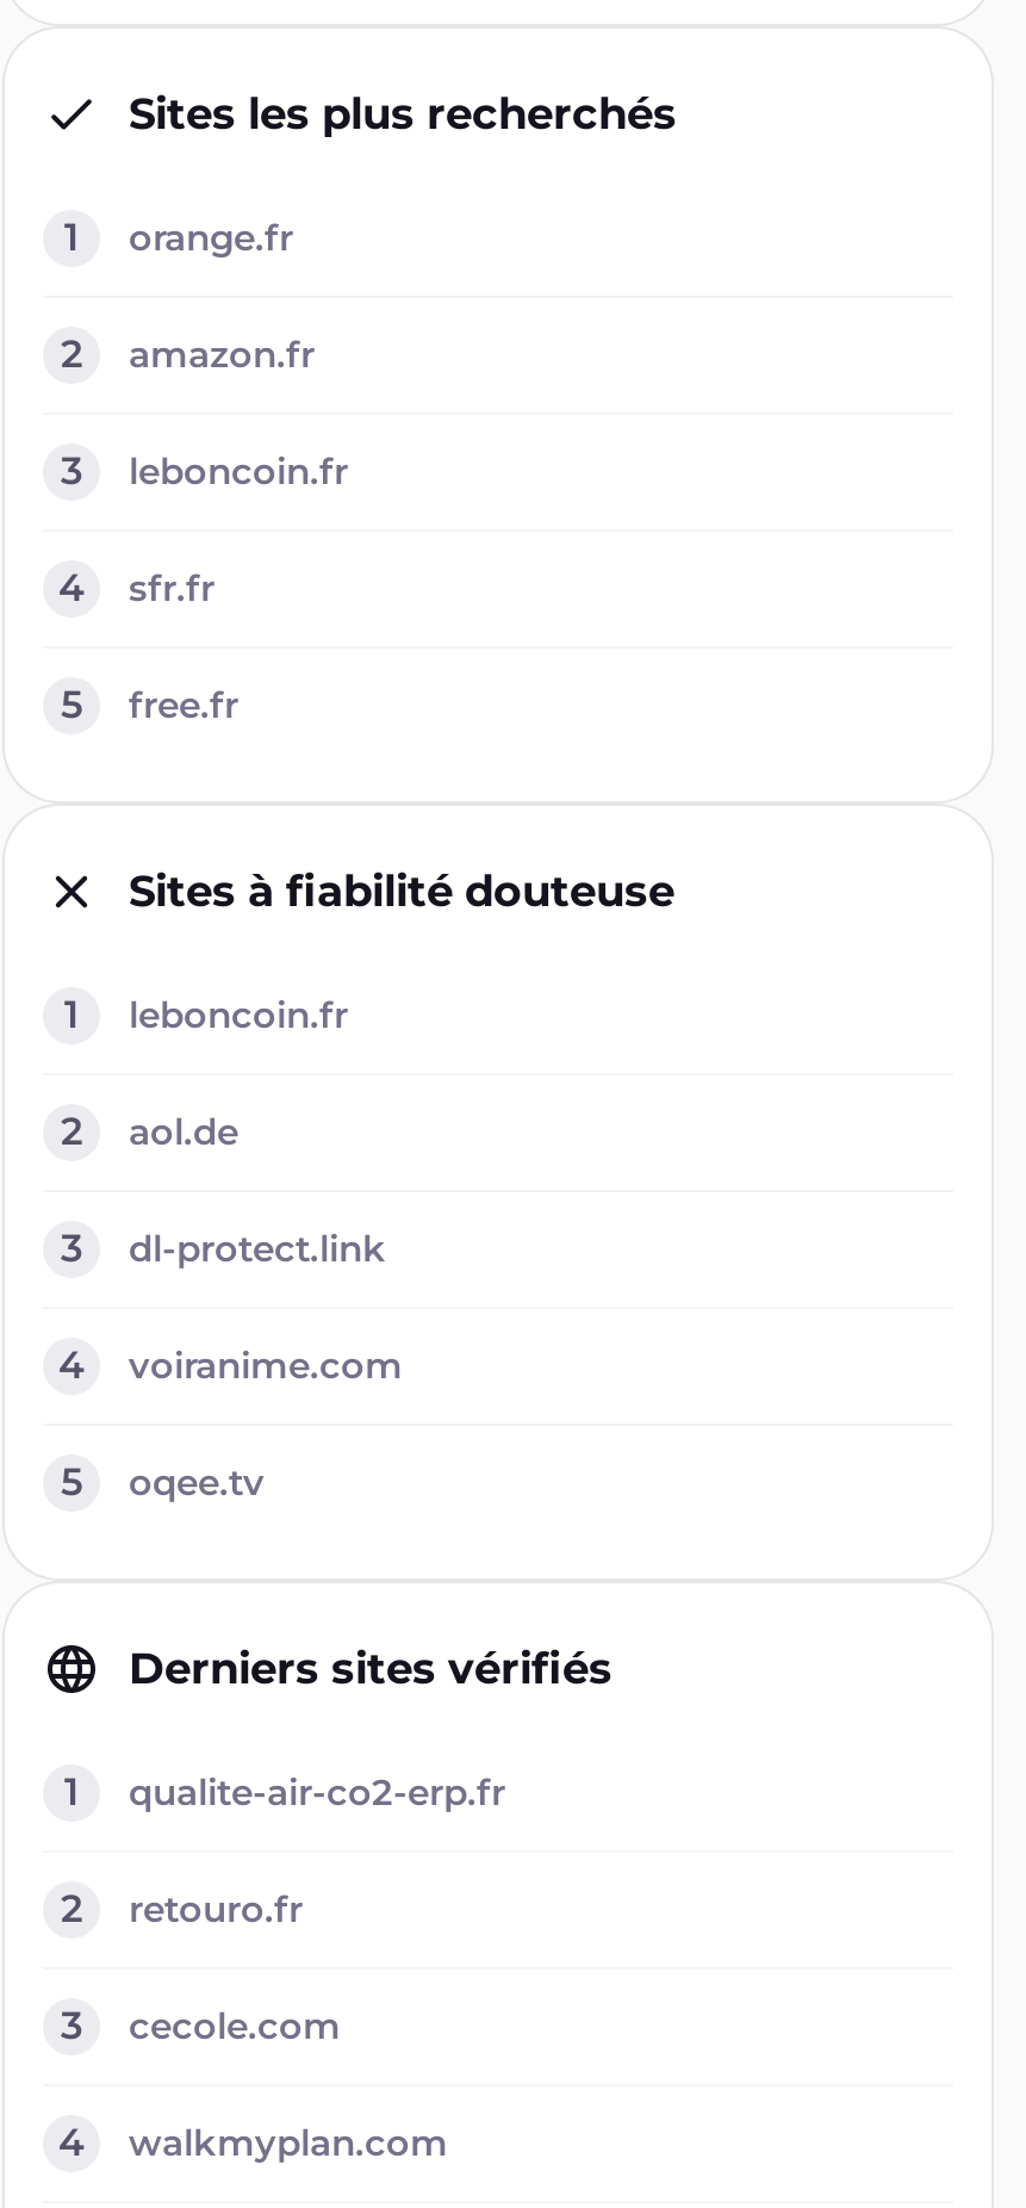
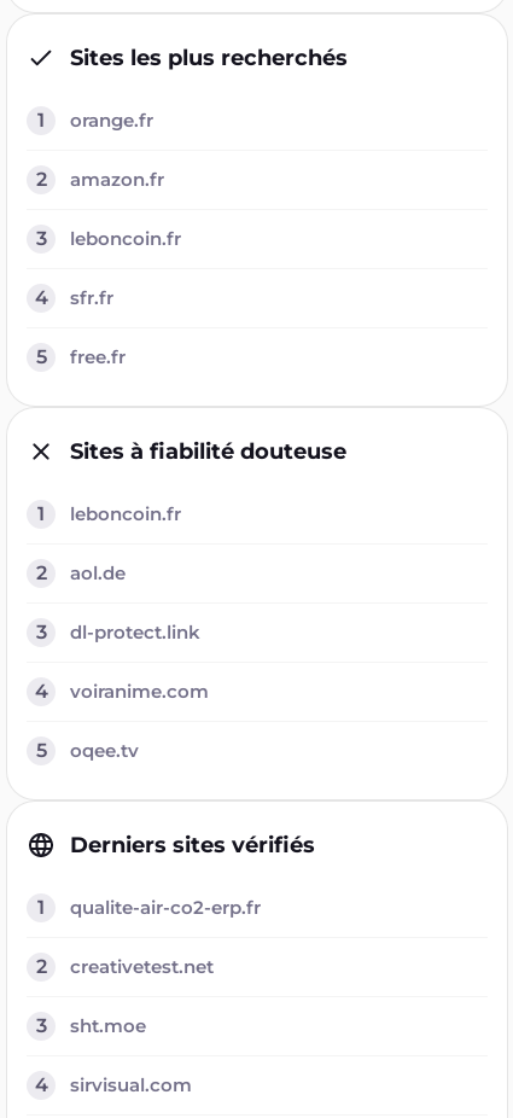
- retouro.fr
+ creativetest.net

- cecole.com
+ sht.moe

- walkmyplan.com
+ sirvisual.com
